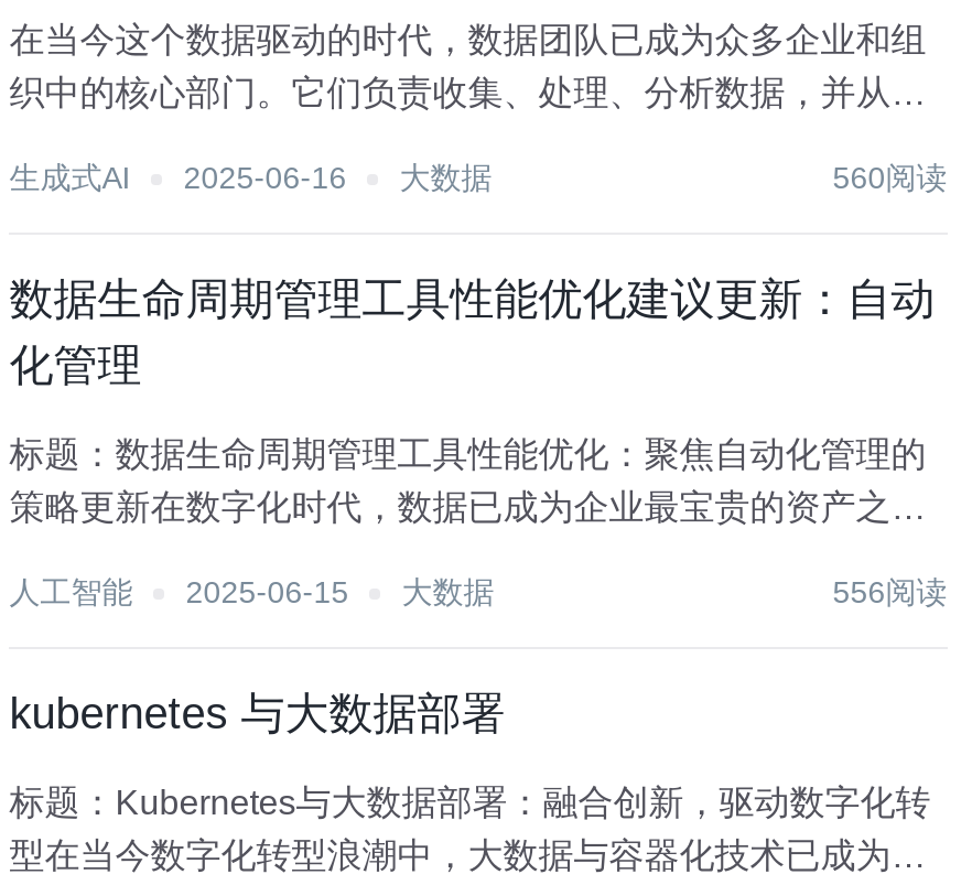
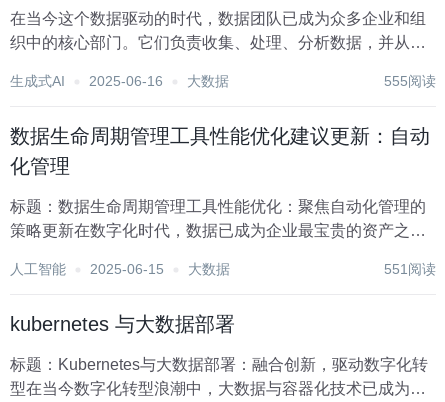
- 560阅读
+ 555阅读

- 556阅读
+ 551阅读
